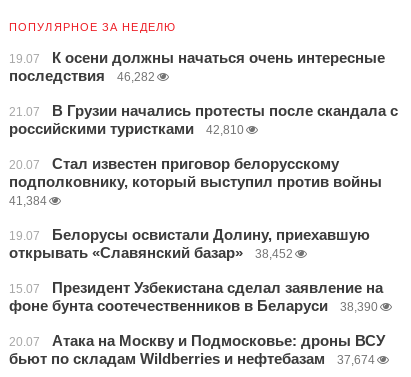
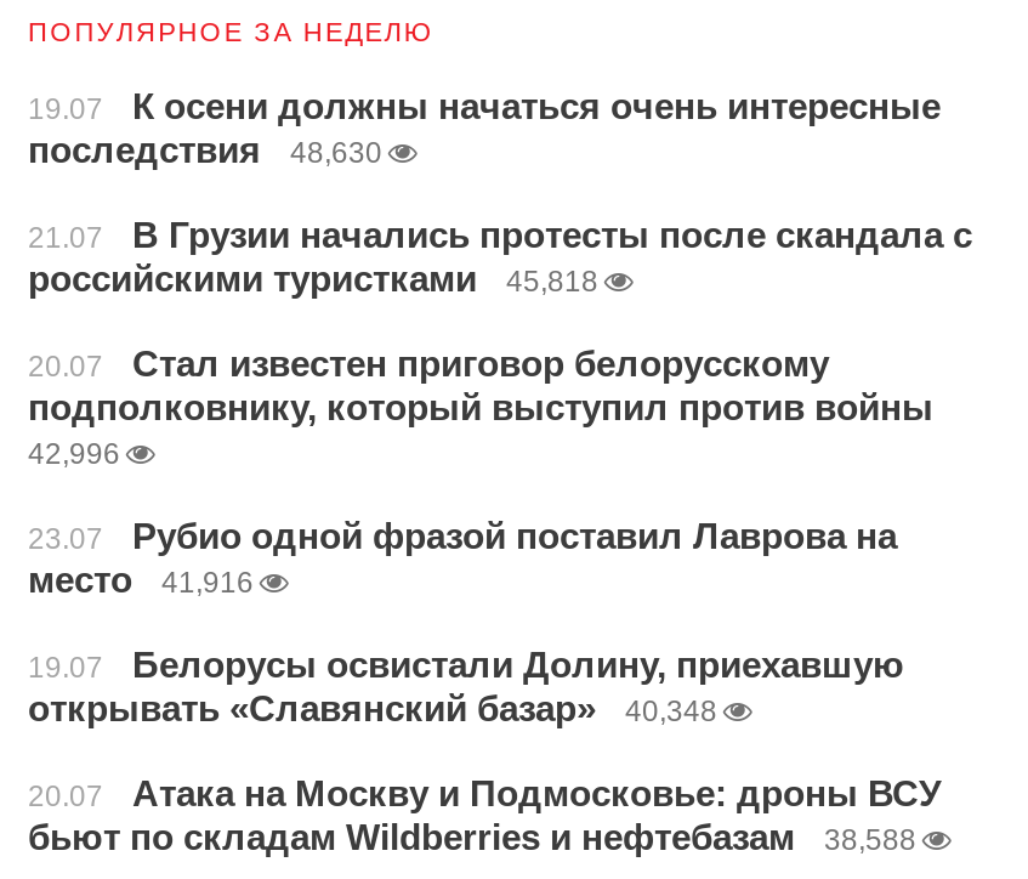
- последствия 46,282
+ последствия 48,630

- российскими туристками 42,810
+ российскими туристками 45,818

- 41,384
+ 42,996
+ 23.07
+ Рубио одной фразой поставил Лаврова на
+ место
+ 41,916

moved down: 19.07 | Белорусы освистали Долину, приехавшую | открывать «Славянский базар»

- 38,452
- 15.07
- Президент Узбекистана сделал заявление на
- фоне бунта соотечественников в Беларуси
- 38,390
+ 40,348

- бьют по складам Wildberries и нефтебазам 37,674
+ бьют по складам Wildberries и нефтебазам 38,588
